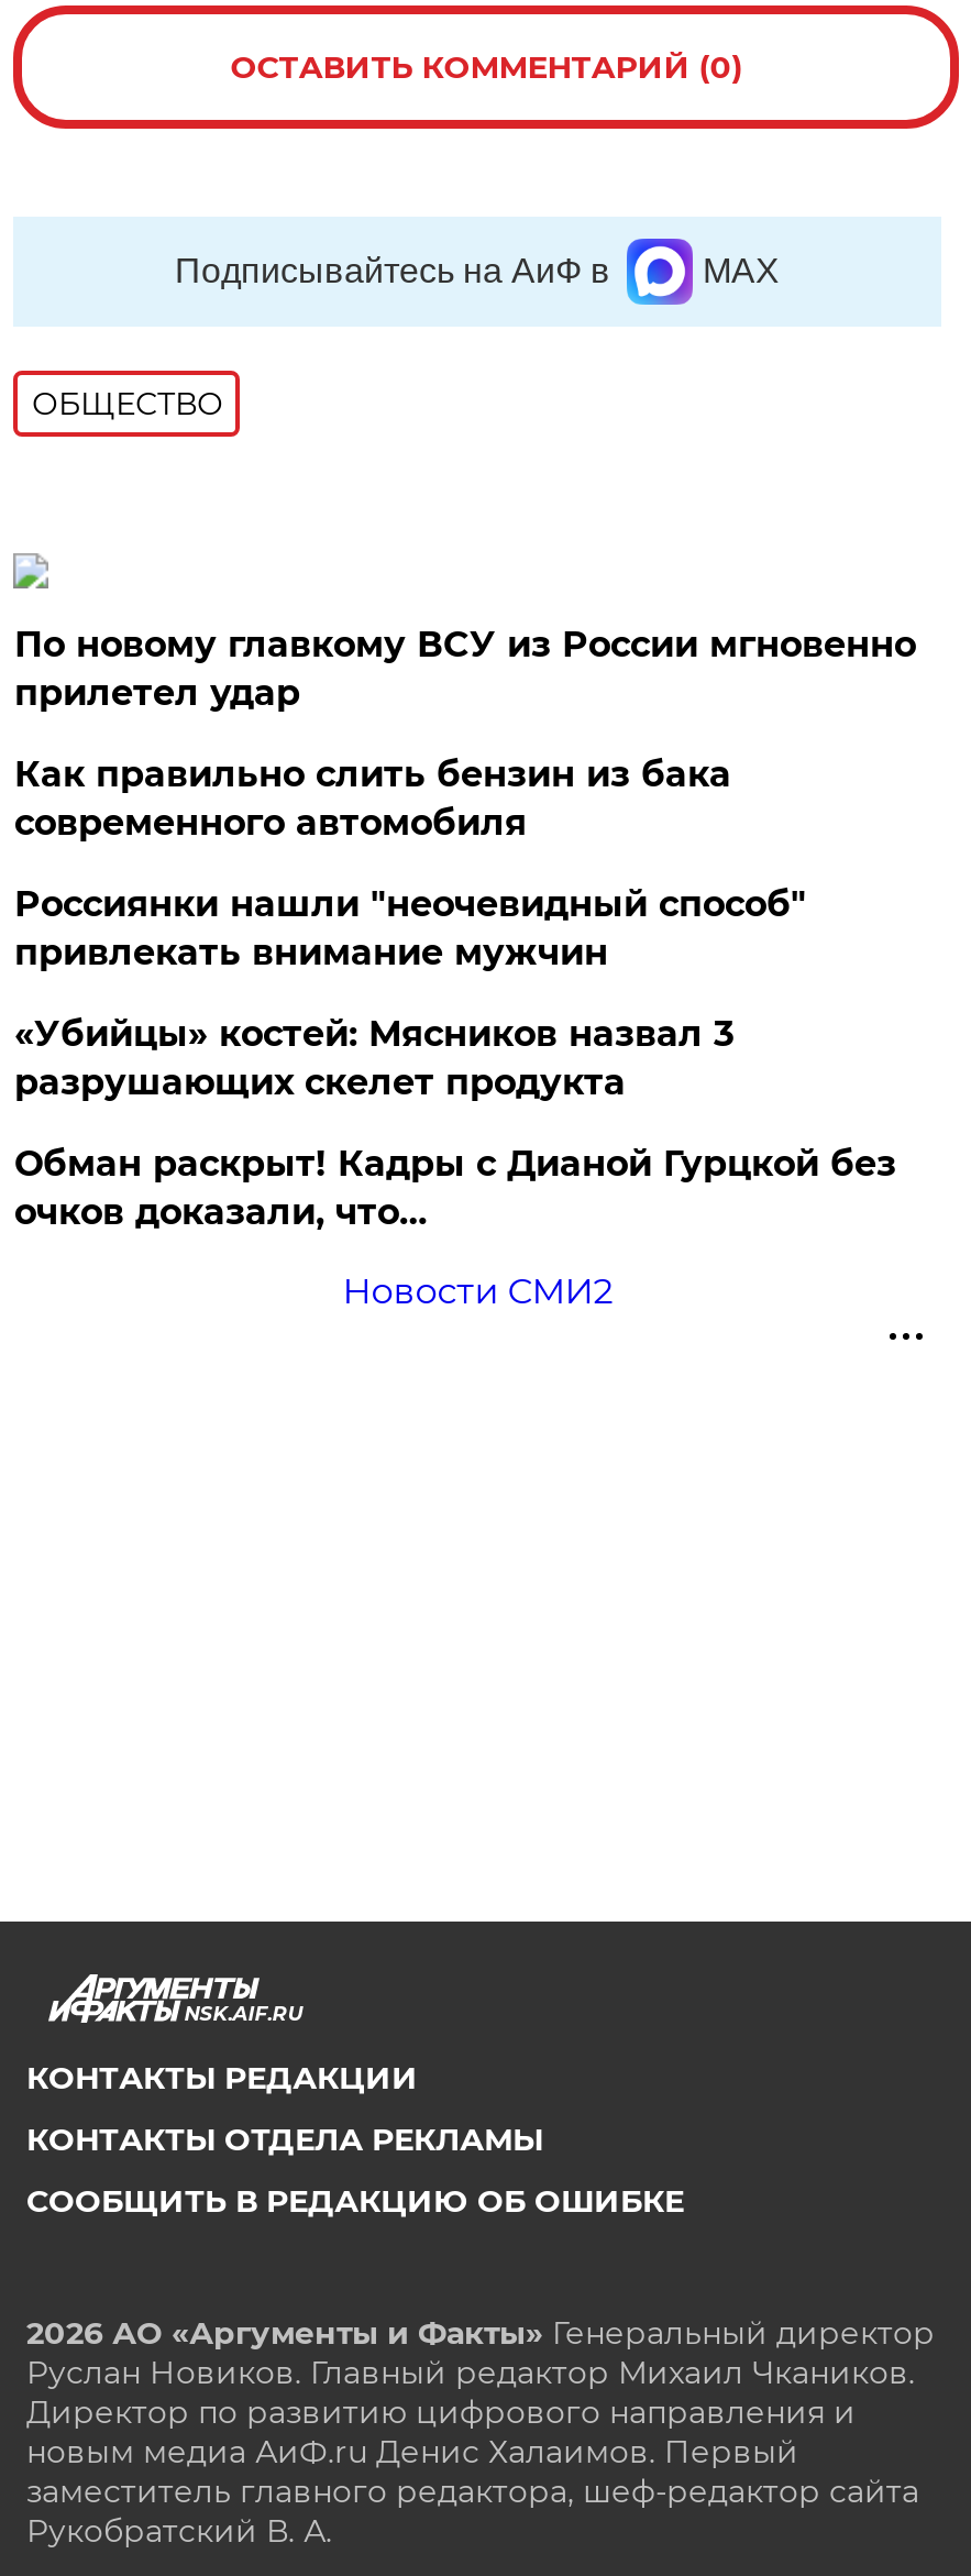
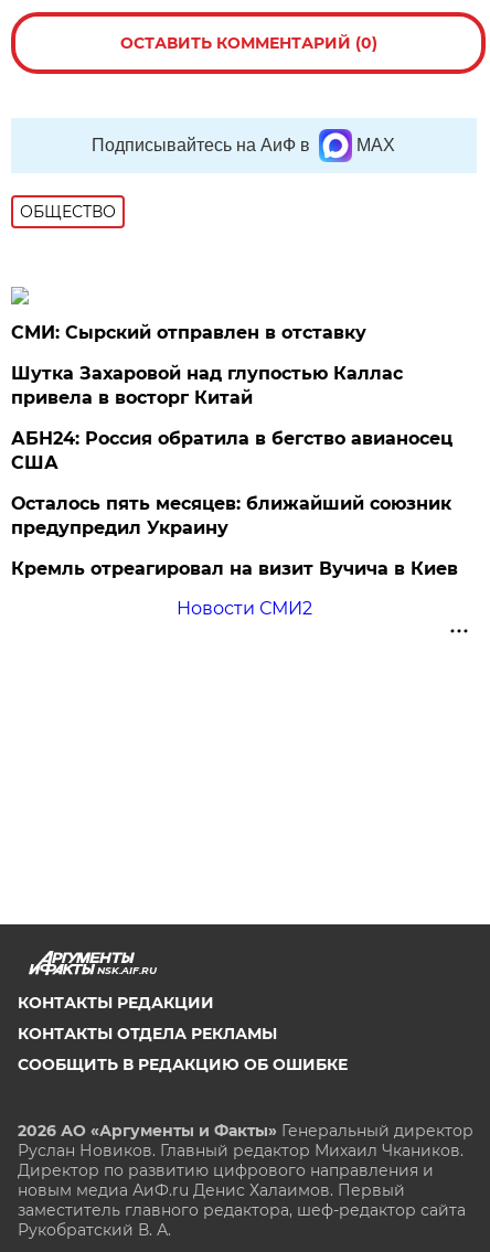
- По новому главкому ВСУ из России мгновенно
- прилетел удар
+ СМИ: Сырский отправлен в отставку

- Как правильно слить бензин из бака
- современного автомобиля
+ Шутка Захаровой над глупостью Каллас
+ привела в восторг Китай

- Россиянки нашли "неочевидный способ"
- привлекать внимание мужчин
+ АБН24: Россия обратила в бегство авианосец
+ США

- «Убийцы» костей: Мясников назвал 3
- разрушающих скелет продукта
+ Осталось пять месяцев: ближайший союзник
+ предупредил Украину

- Обман раскрыт! Кадры с Дианой Гурцкой без
- очков доказали, что…
+ Кремль отреагировал на визит Вучича в Киев
